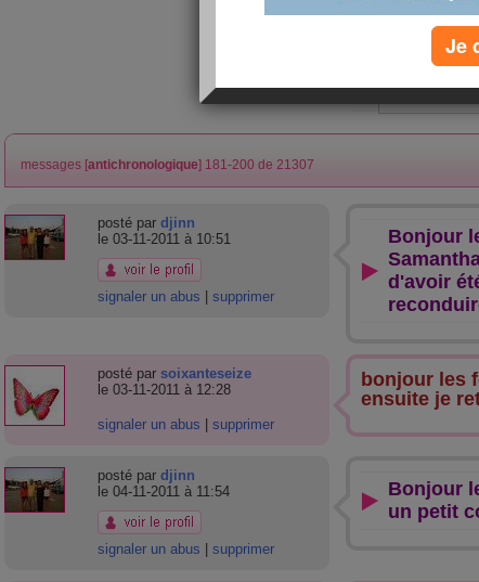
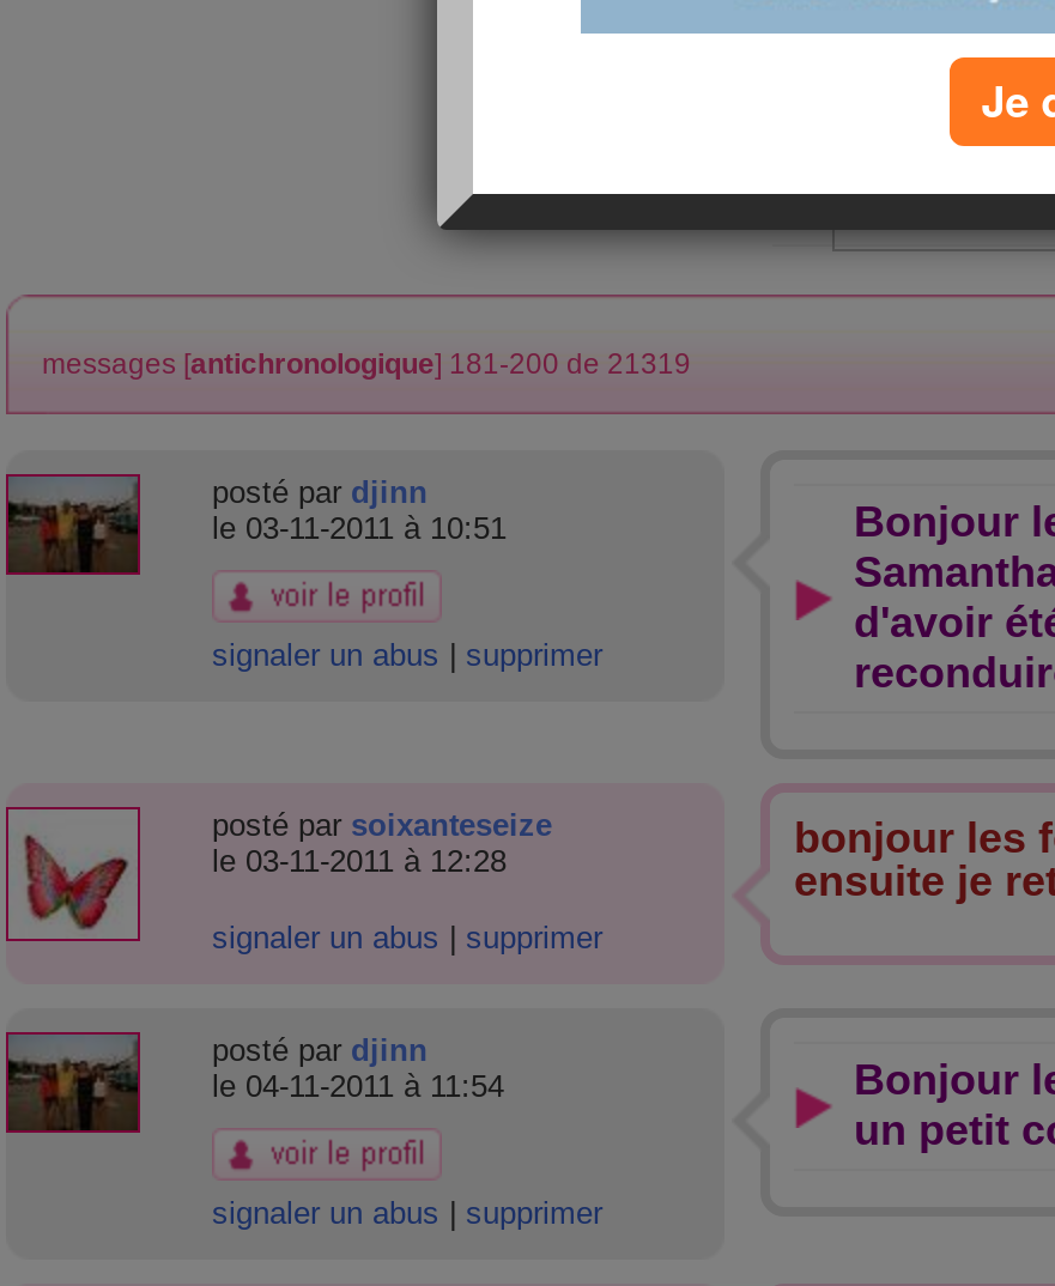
- messages [antichronologique] 181-200 de 21307
+ messages [antichronologique] 181-200 de 21319
